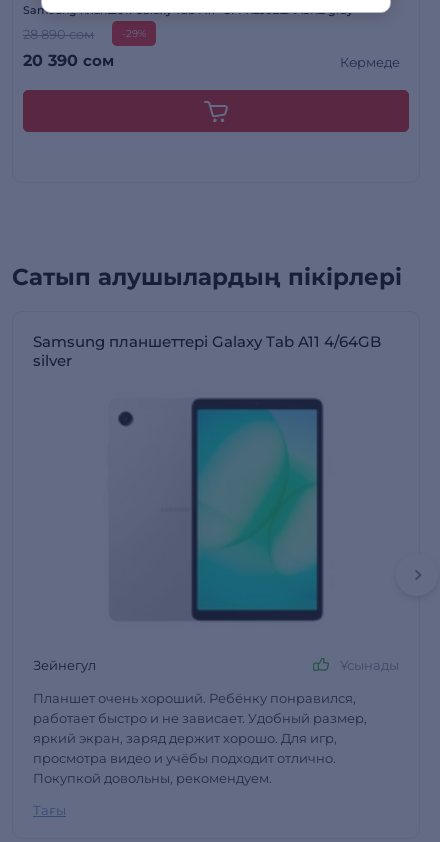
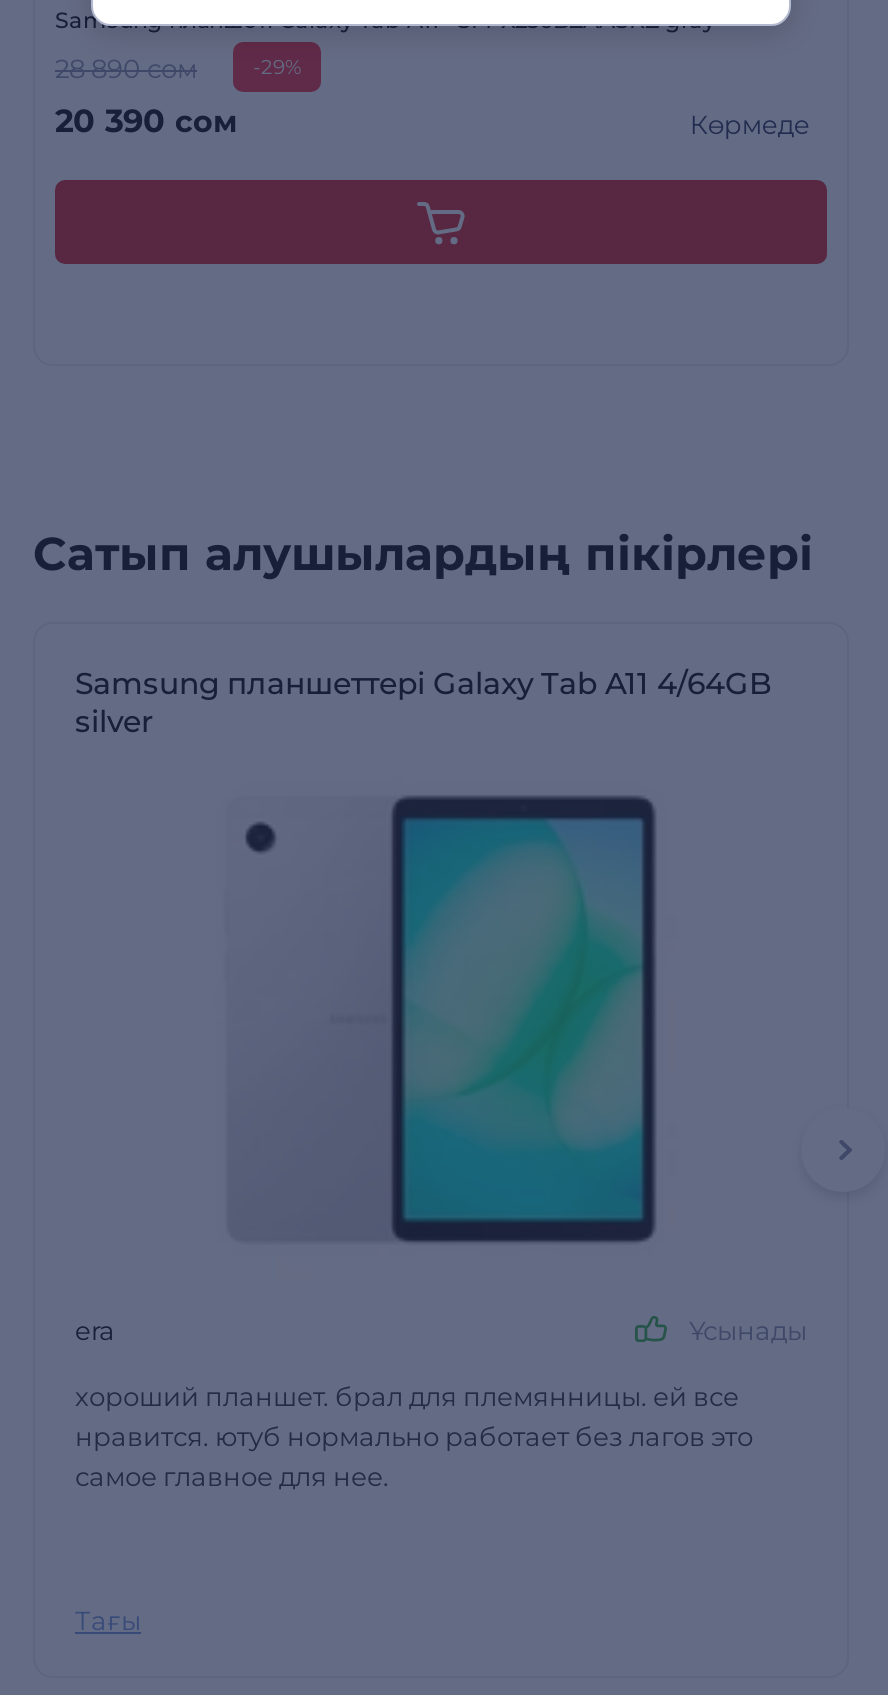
- Зейнегул
+ era

- Планшет очень хороший. Ребёнку понравился,
- работает быстро и не зависает. Удобный размер,
- яркий экран, заряд держит хорошо. Для игр,
- просмотра видео и учёбы подходит отлично.
- Покупкой довольны, рекомендуем.
+ хороший планшет. брал для племянницы. ей все
+ нравится. ютуб нормально работает без лагов это
+ самое главное для нее.
